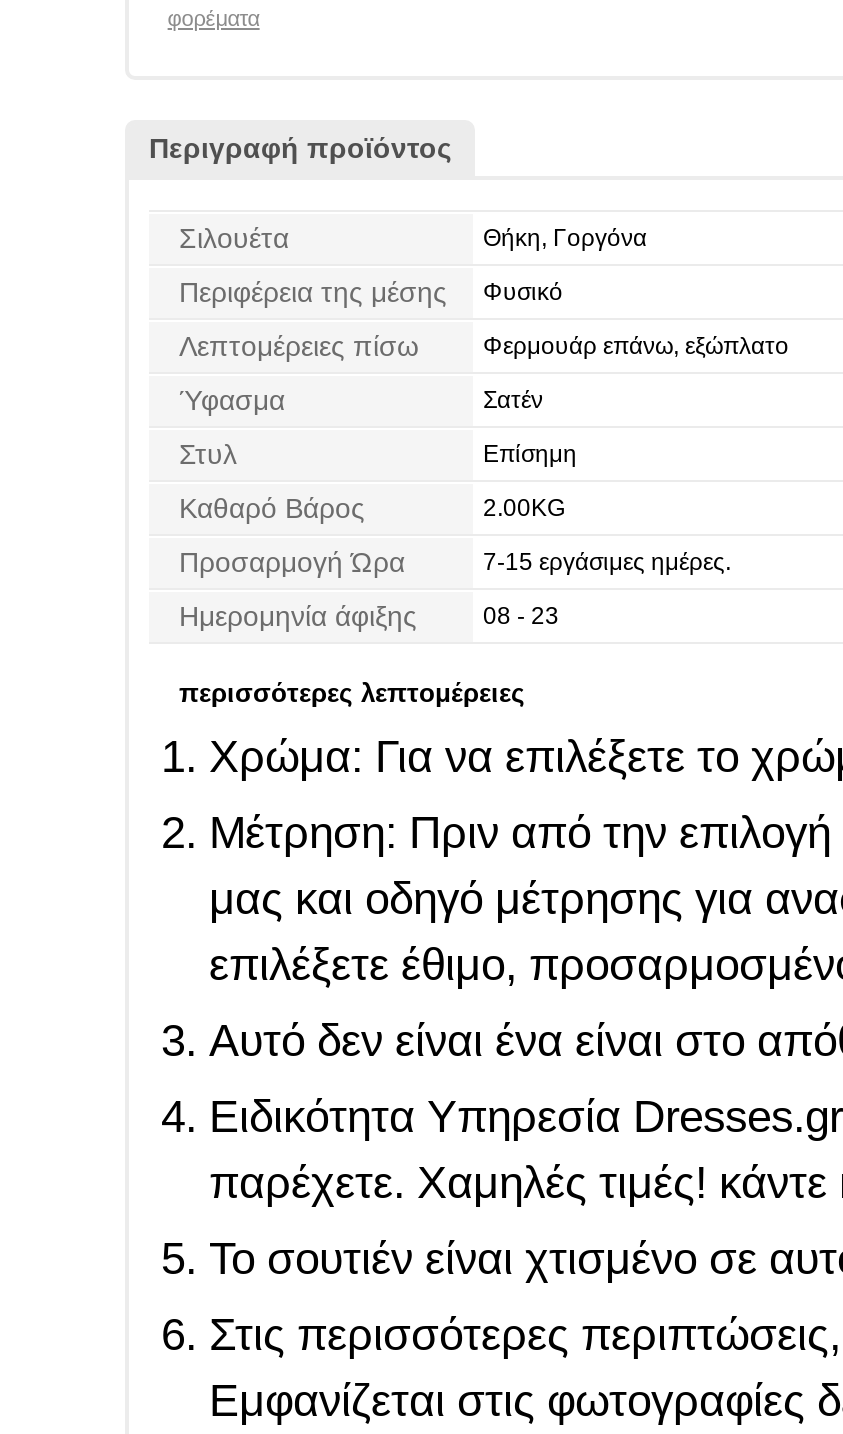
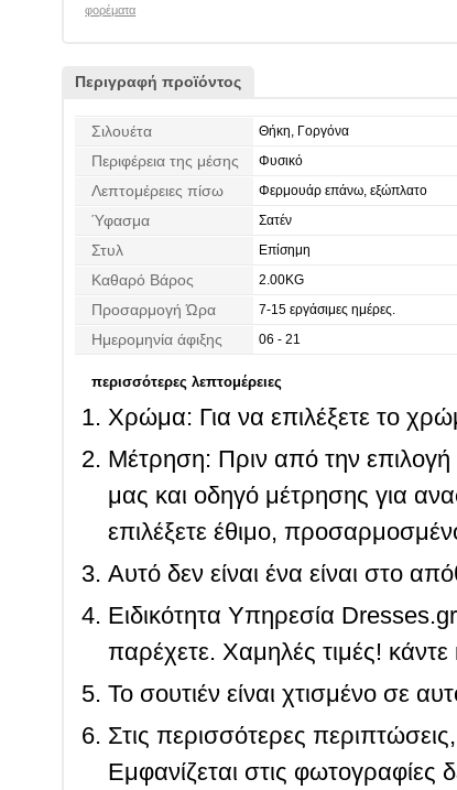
- 08 - 23
+ 06 - 21
